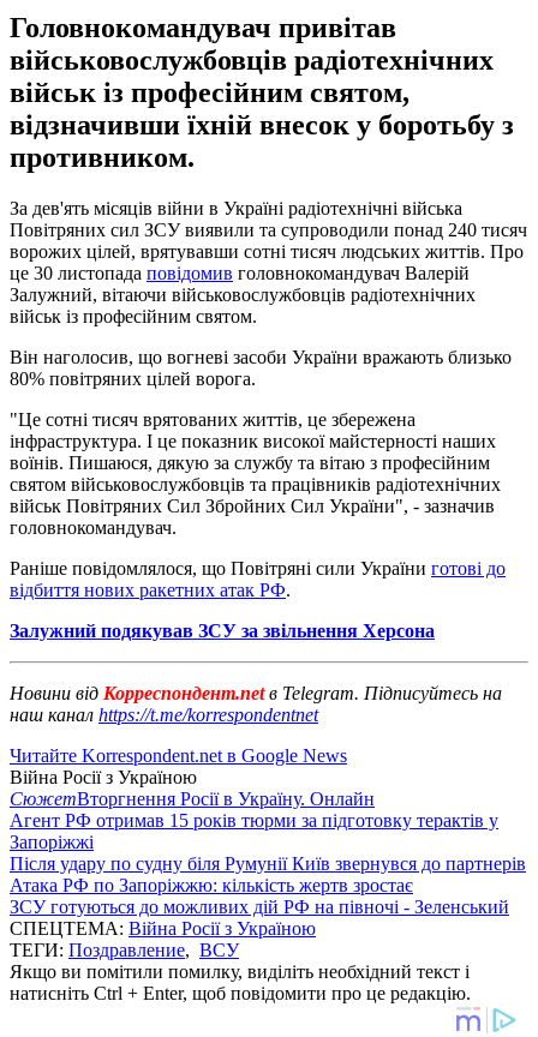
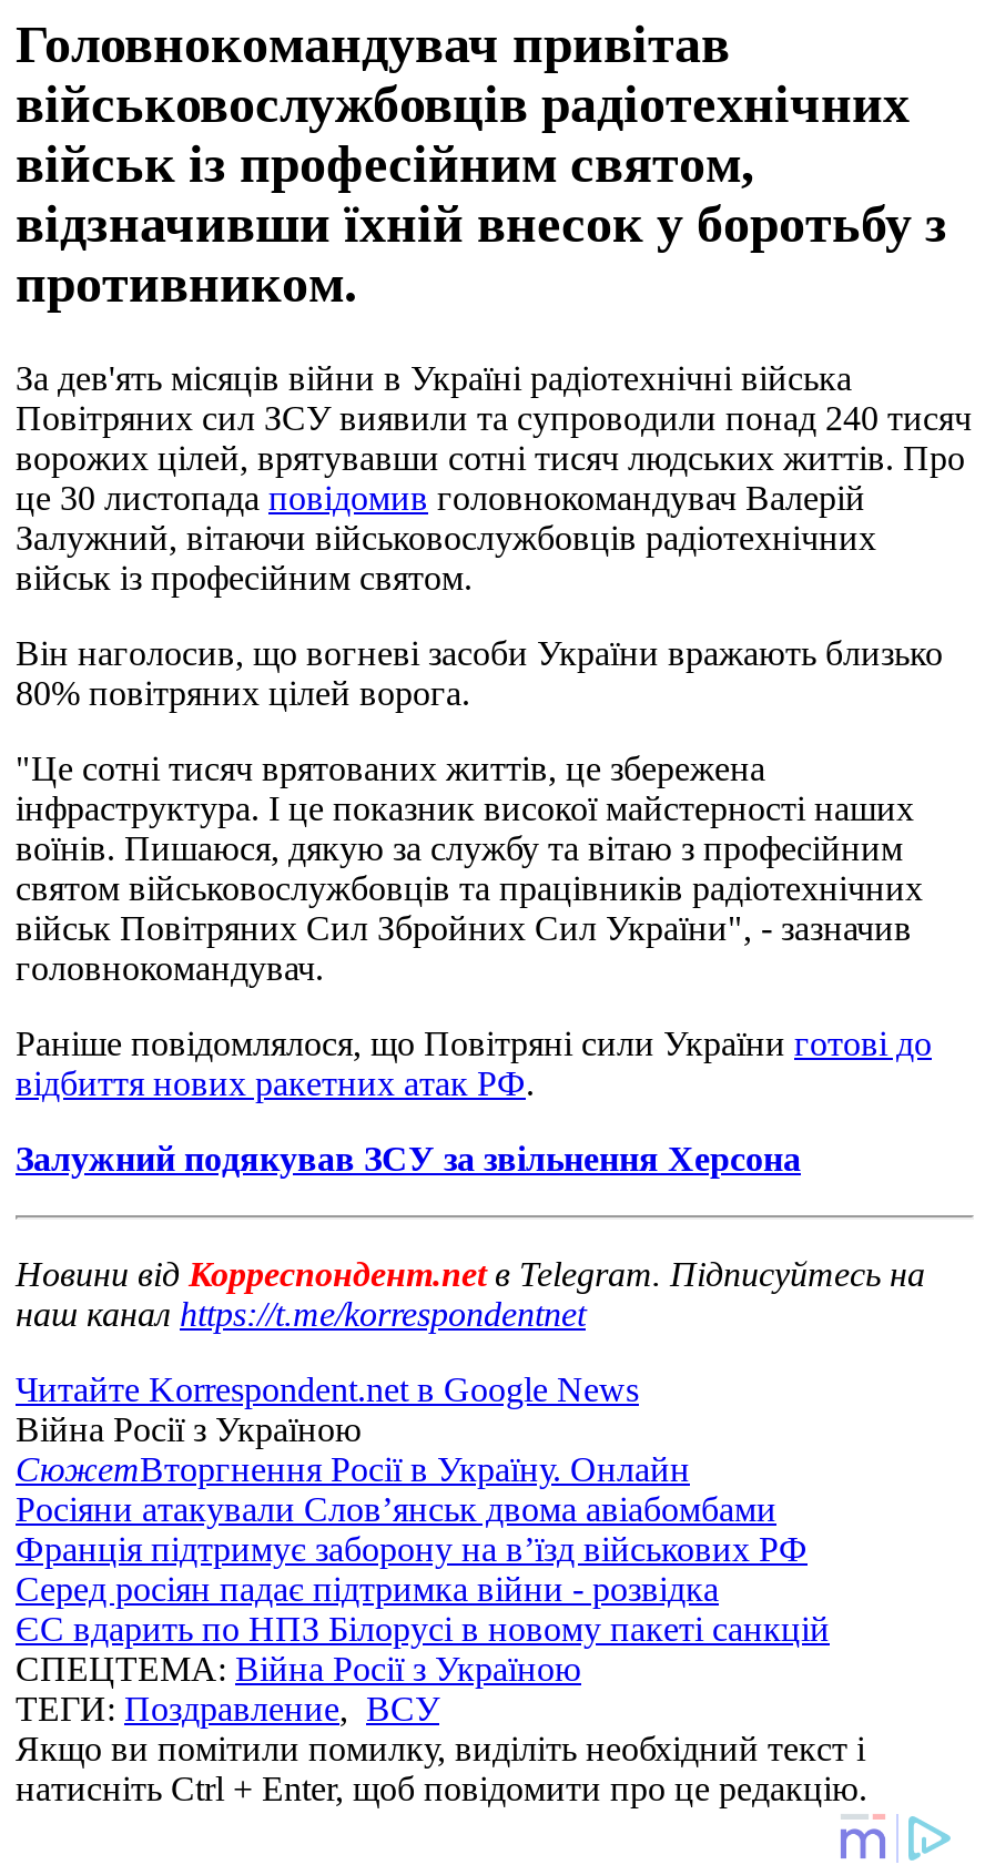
- Агент РФ отримав 15 років тюрми за підготовку терактів у
- Запоріжжі
- Після удару по судну біля Румунії Київ звернувся до партнерів
- Атака РФ по Запоріжжю: кількість жертв зростає
- ЗСУ готуються до можливих дій РФ на півночі - Зеленський
+ Росіяни атакували Слов’янськ двома авіабомбами
+ Франція підтримує заборону на в’їзд військових РФ
+ Серед росіян падає підтримка війни - розвідка
+ ЄС вдарить по НПЗ Білорусі в новому пакеті санкцій
